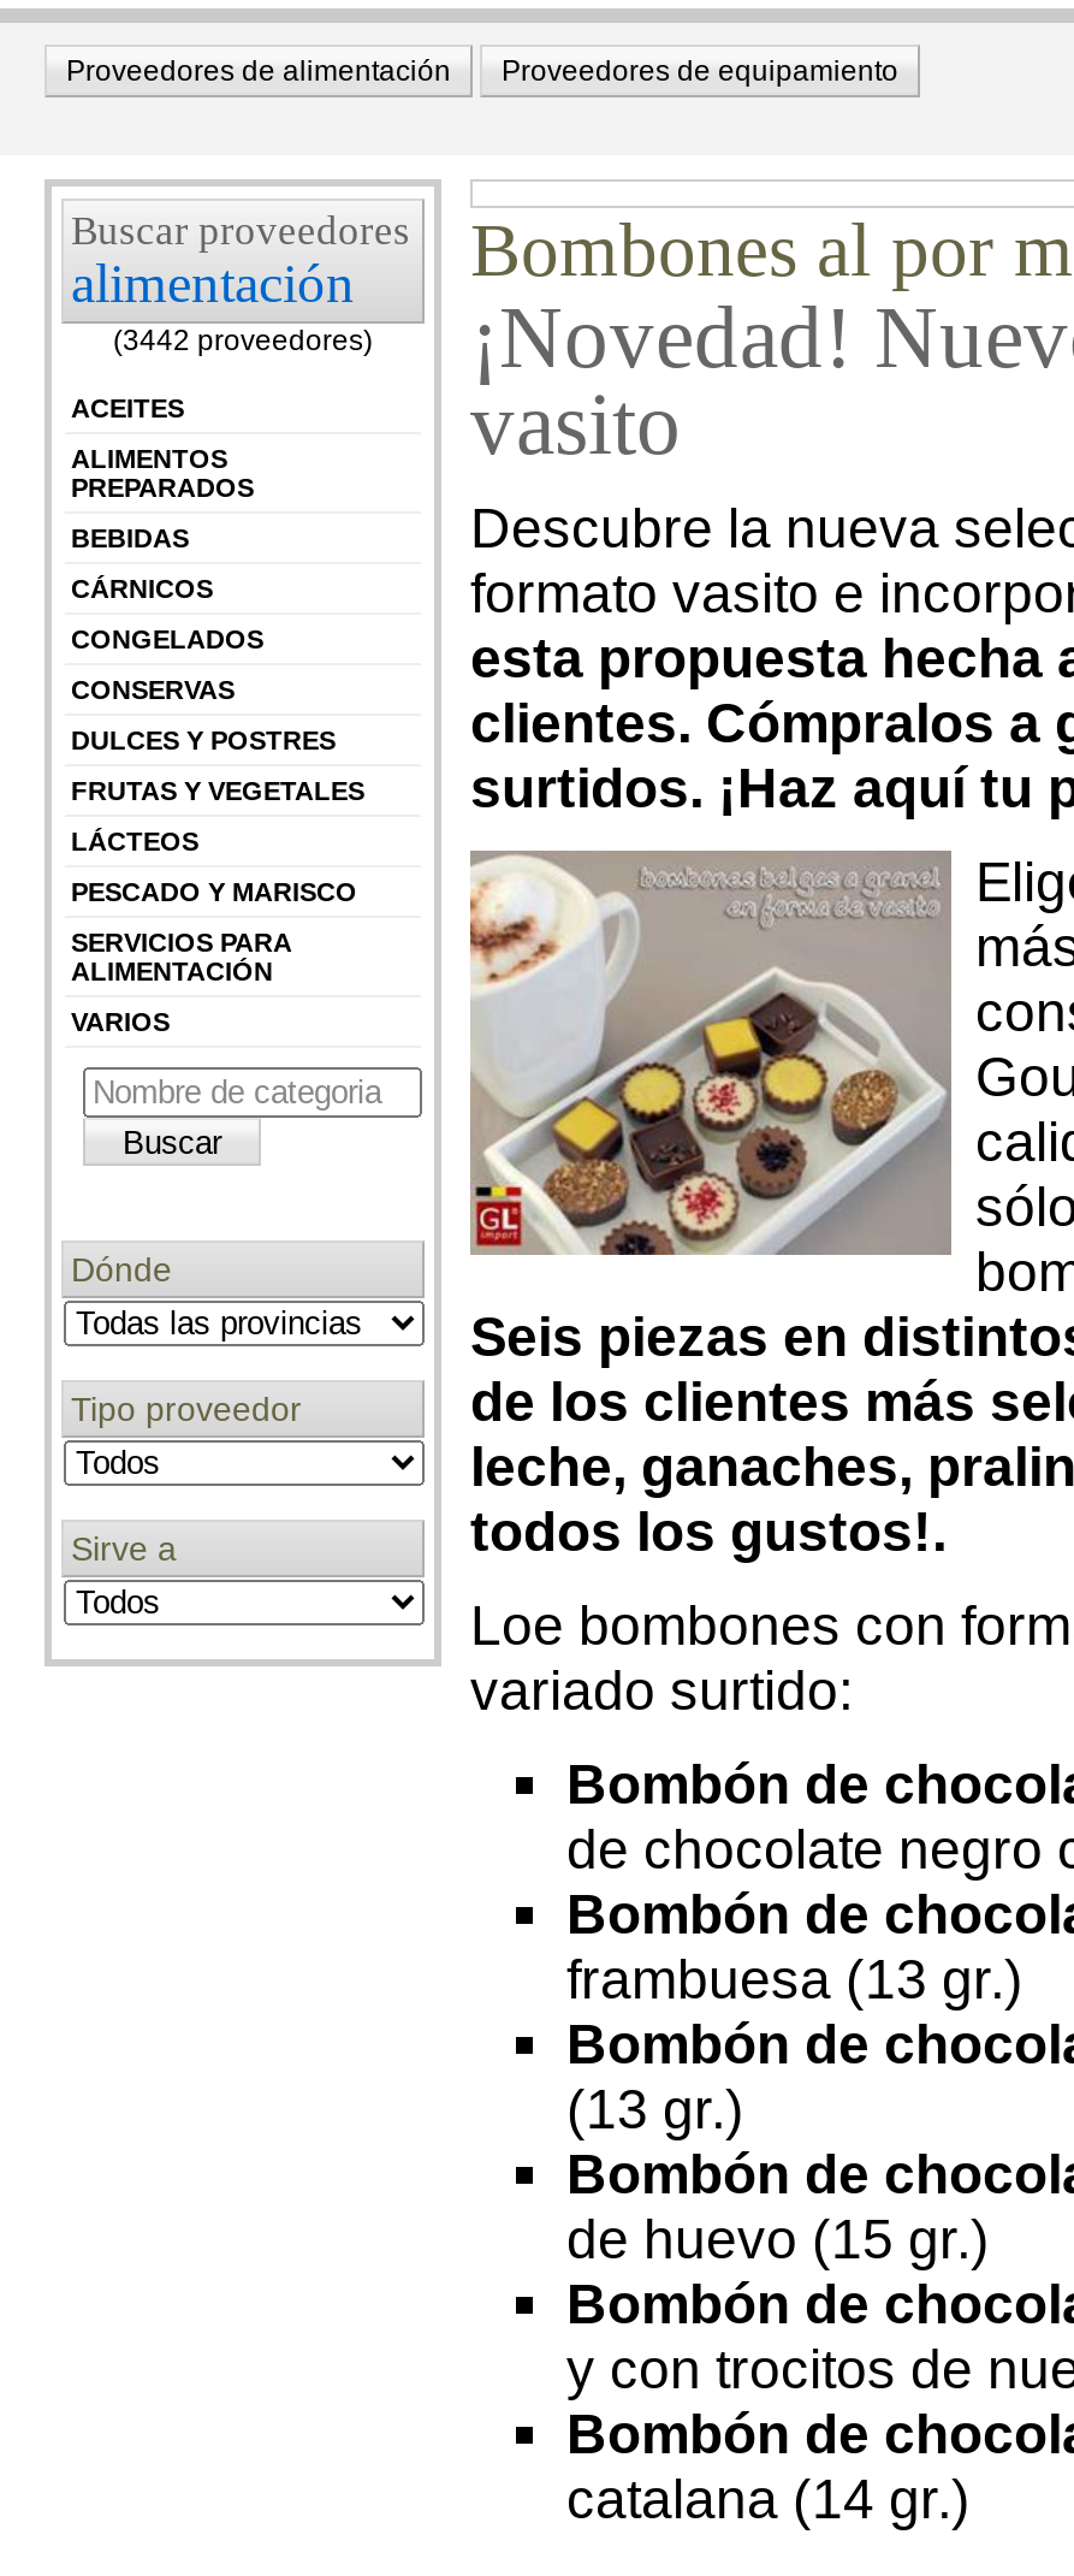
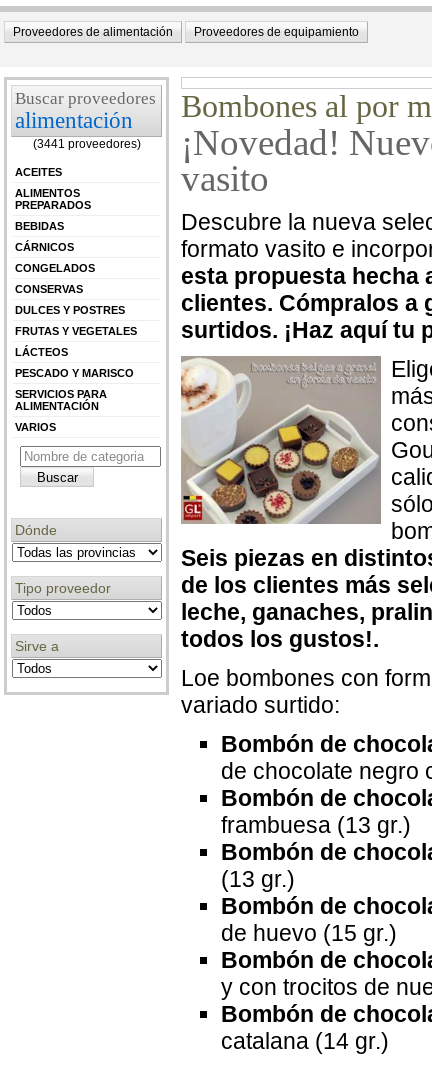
- (3442 proveedores)
+ (3441 proveedores)
